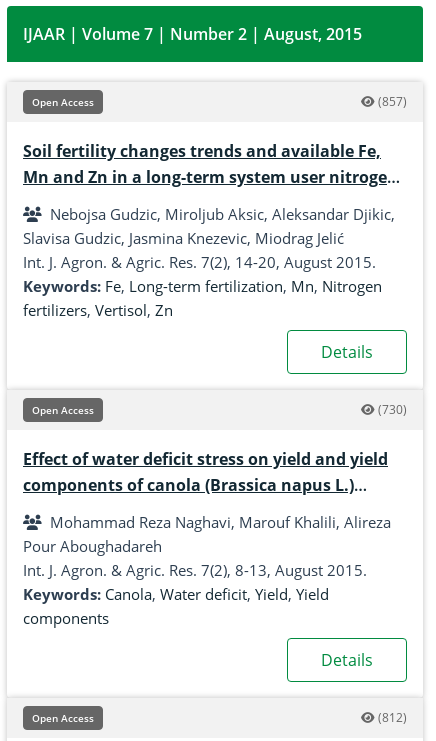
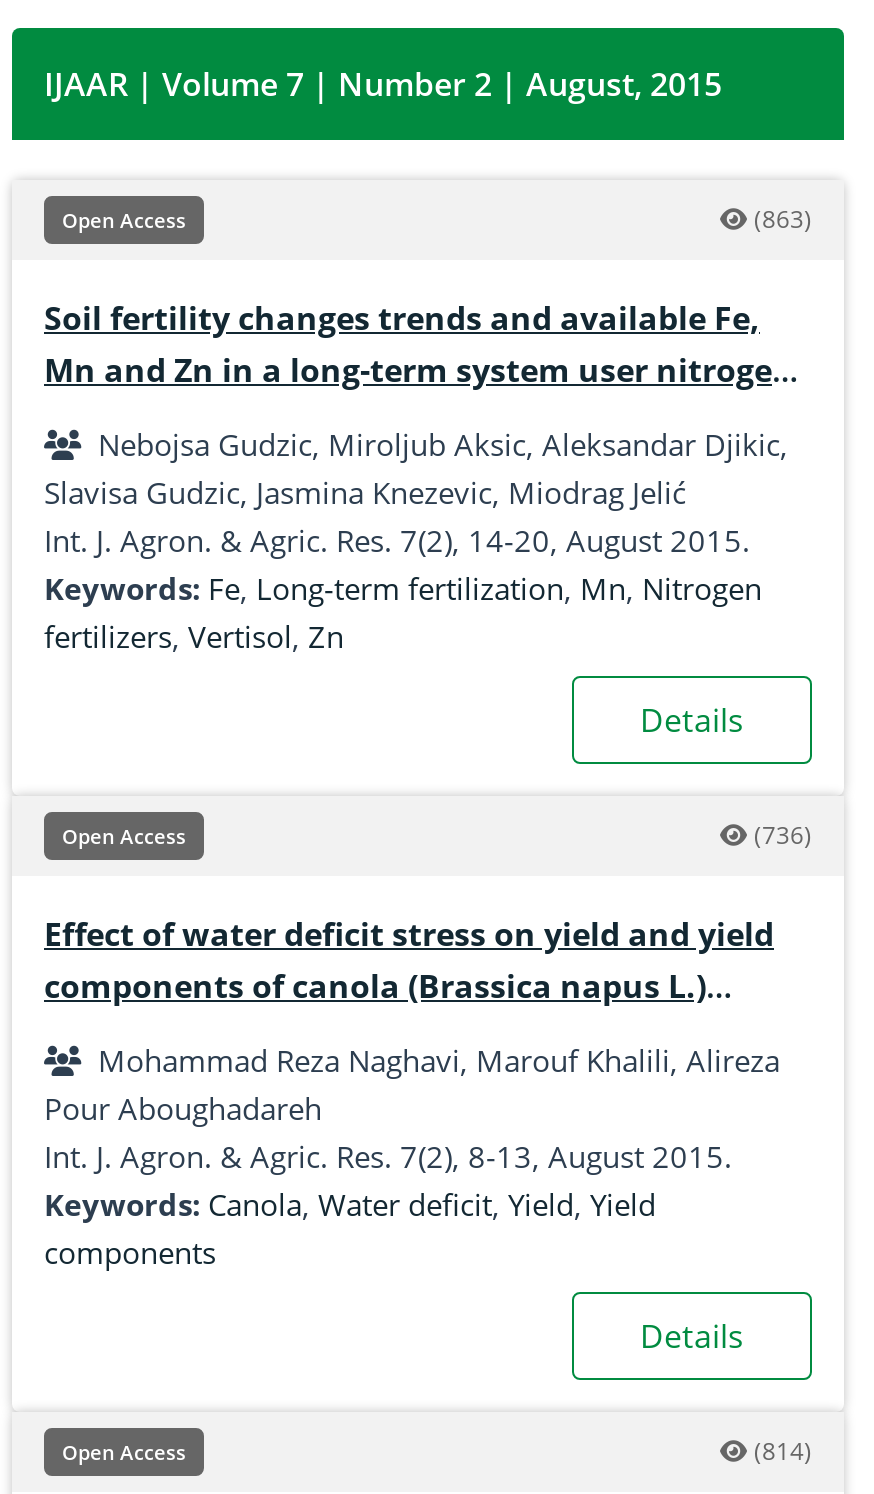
- (857)
+ (863)

- (730)
+ (736)

- (812)
+ (814)
